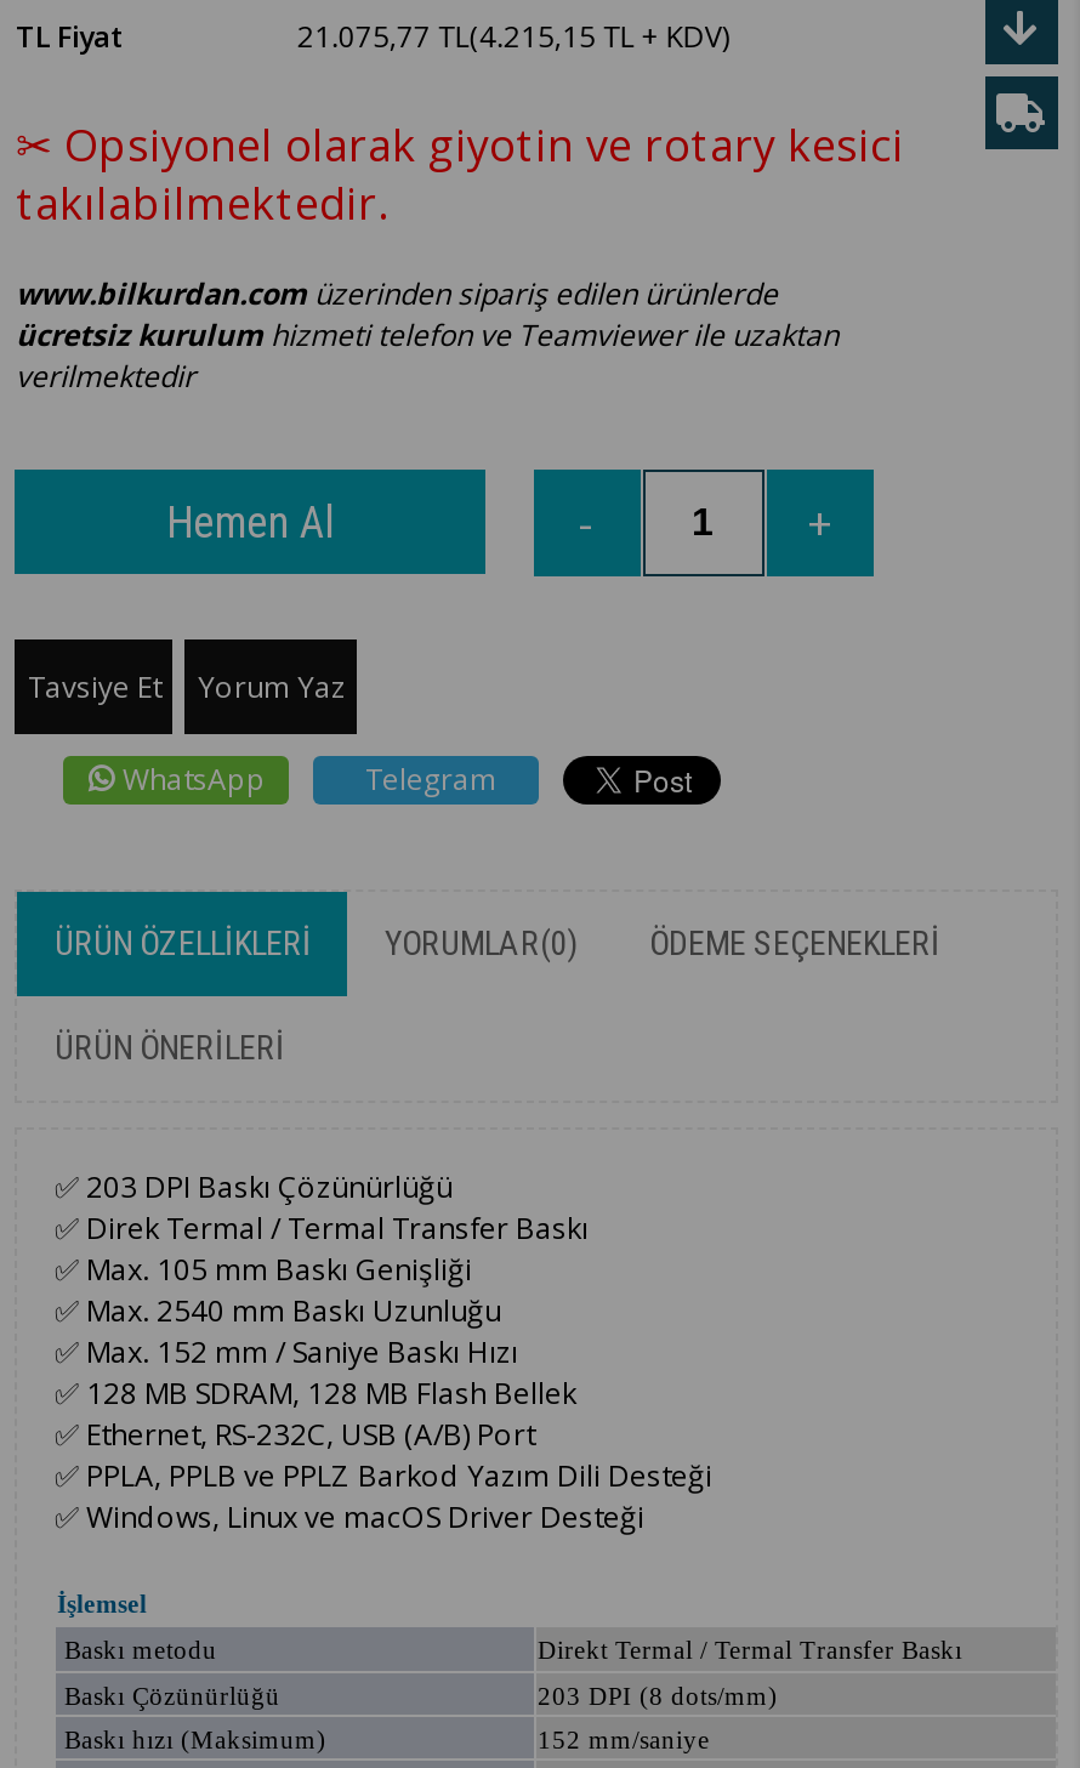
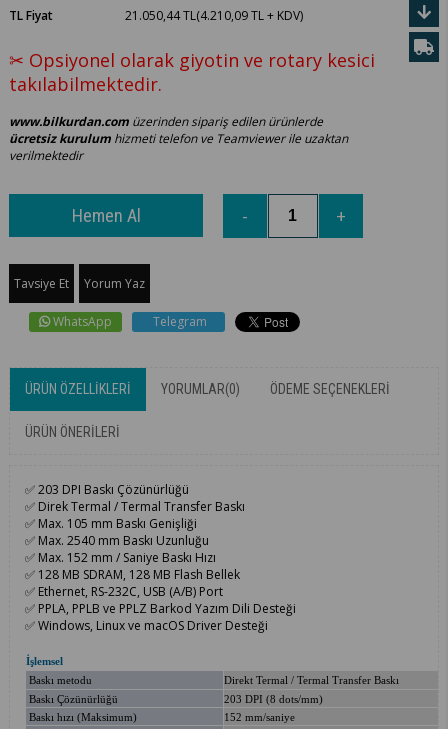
- 21.075,77 TL(4.215,15 TL + KDV)
+ 21.050,44 TL(4.210,09 TL + KDV)
